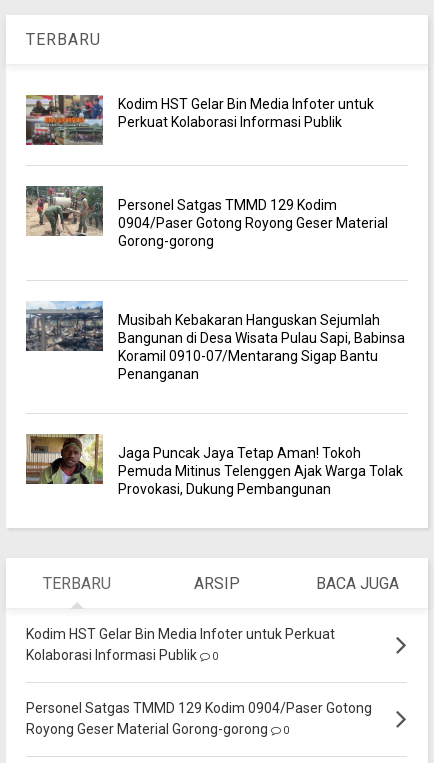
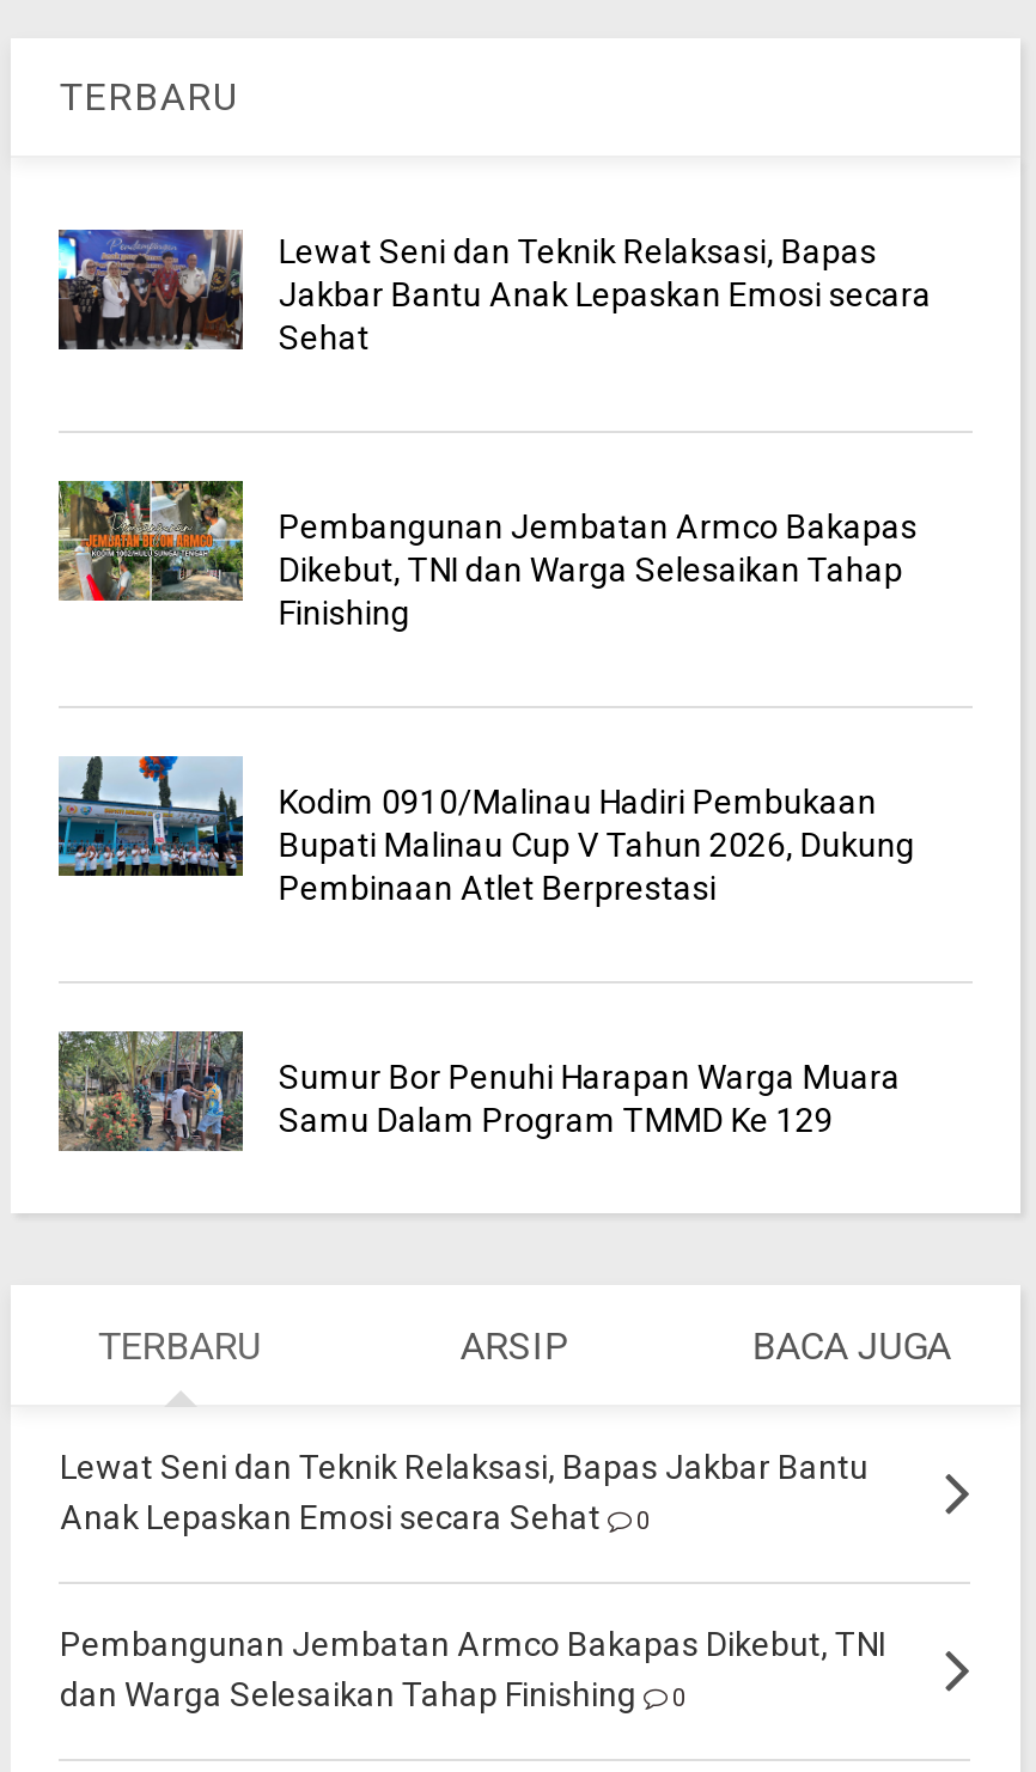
- [image]
- Kodim HST Gelar Bin Media Infoter untuk
- Perkuat Kolaborasi Informasi Publik
+ [image]
+ Lewat Seni dan Teknik Relaksasi, Bapas
+ Jakbar Bantu Anak Lepaskan Emosi secara
+ Sehat

- [image]
- Personel Satgas TMMD 129 Kodim
- 0904/Paser Gotong Royong Geser Material
- Gorong-gorong
+ [image]
+ Pembangunan Jembatan Armco Bakapas
+ Dikebut, TNI dan Warga Selesaikan Tahap
+ Finishing

- [image]
- Musibah Kebakaran Hanguskan Sejumlah
- Bangunan di Desa Wisata Pulau Sapi, Babinsa
- Koramil 0910-07/Mentarang Sigap Bantu
- Penanganan
+ [image]
+ Kodim 0910/Malinau Hadiri Pembukaan
+ Bupati Malinau Cup V Tahun 2026, Dukung
+ Pembinaan Atlet Berprestasi

- [image]
- Jaga Puncak Jaya Tetap Aman! Tokoh
- Pemuda Mitinus Telenggen Ajak Warga Tolak
- Provokasi, Dukung Pembangunan
+ [image]
+ Sumur Bor Penuhi Harapan Warga Muara
+ Samu Dalam Program TMMD Ke 129

- Kodim HST Gelar Bin Media Infoter untuk Perkuat
- Kolaborasi Informasi Publik
+ Lewat Seni dan Teknik Relaksasi, Bapas Jakbar Bantu
+ Anak Lepaskan Emosi secara Sehat

- Personel Satgas TMMD 129 Kodim 0904/Paser Gotong
- Royong Geser Material Gorong-gorong
+ Pembangunan Jembatan Armco Bakapas Dikebut, TNI
+ dan Warga Selesaikan Tahap Finishing
